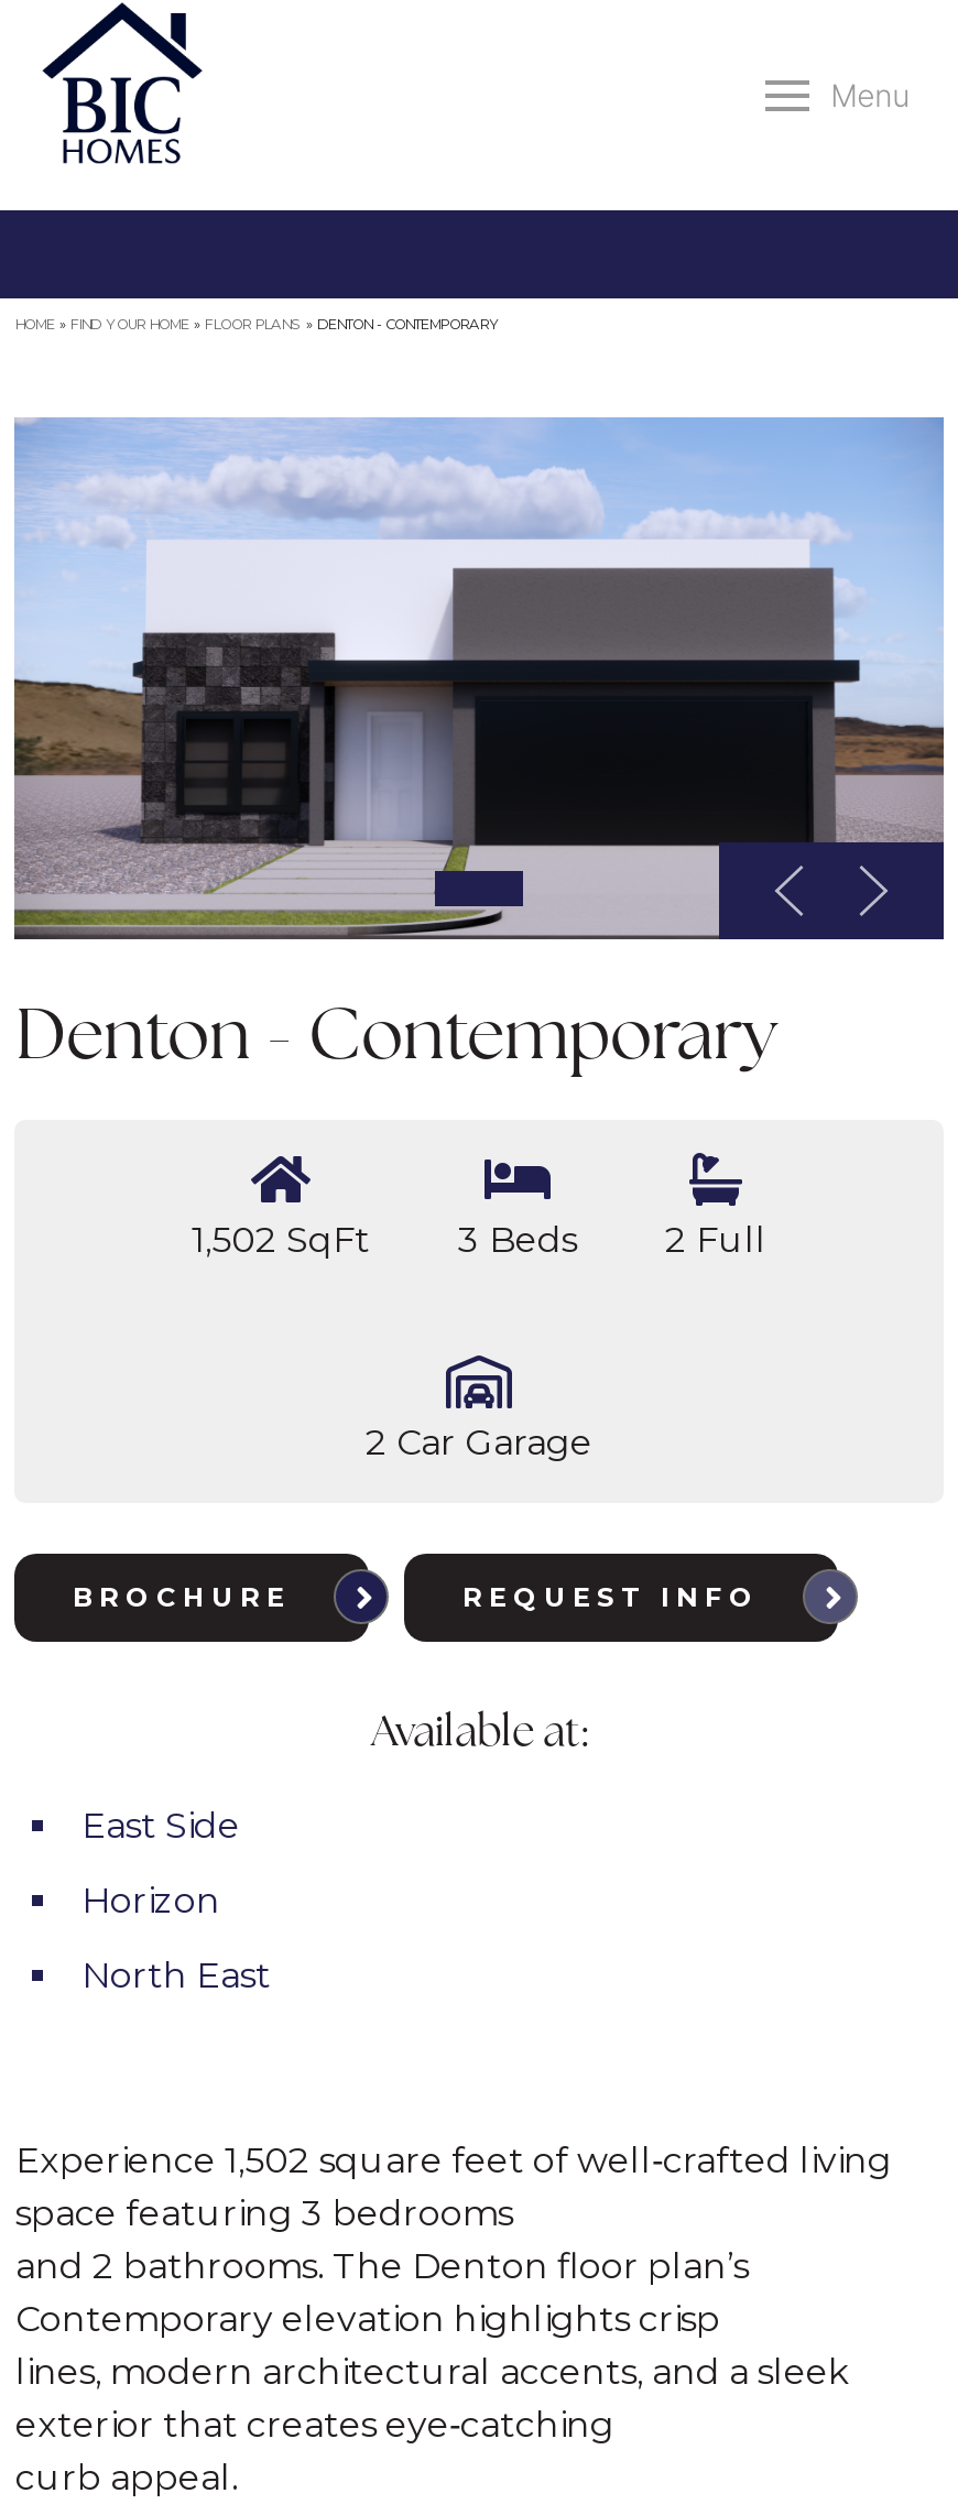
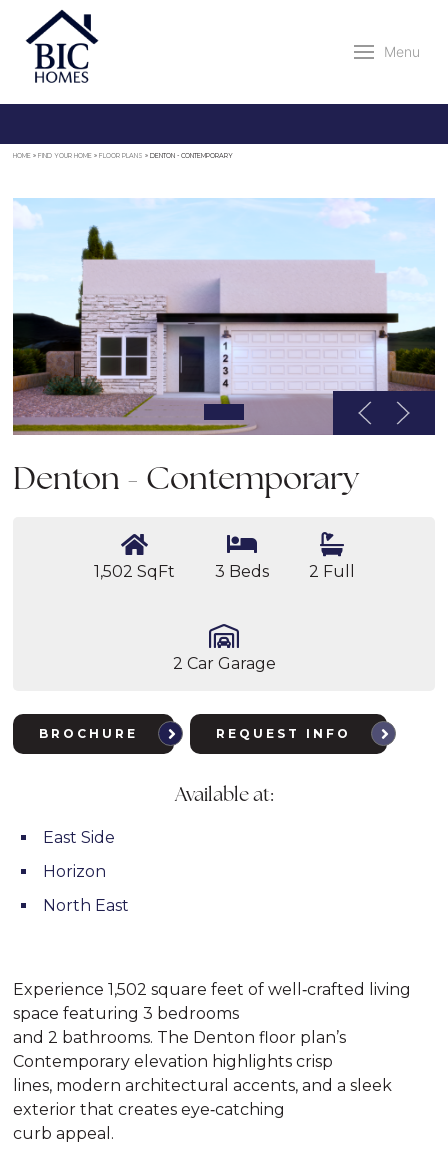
- [image]
+ [image]
